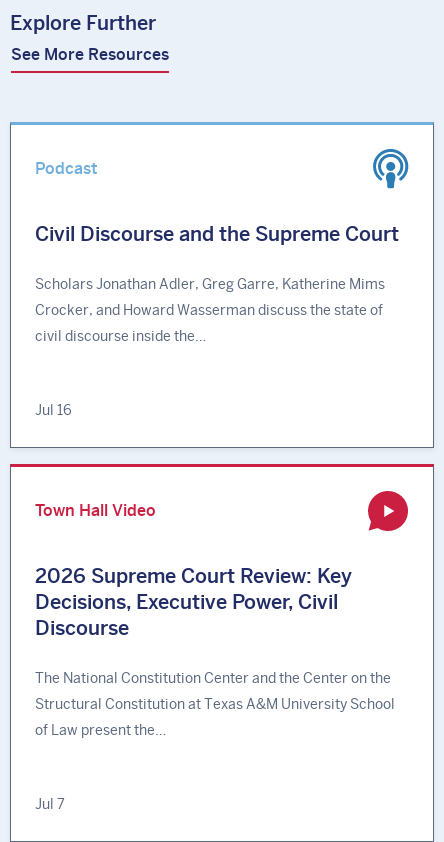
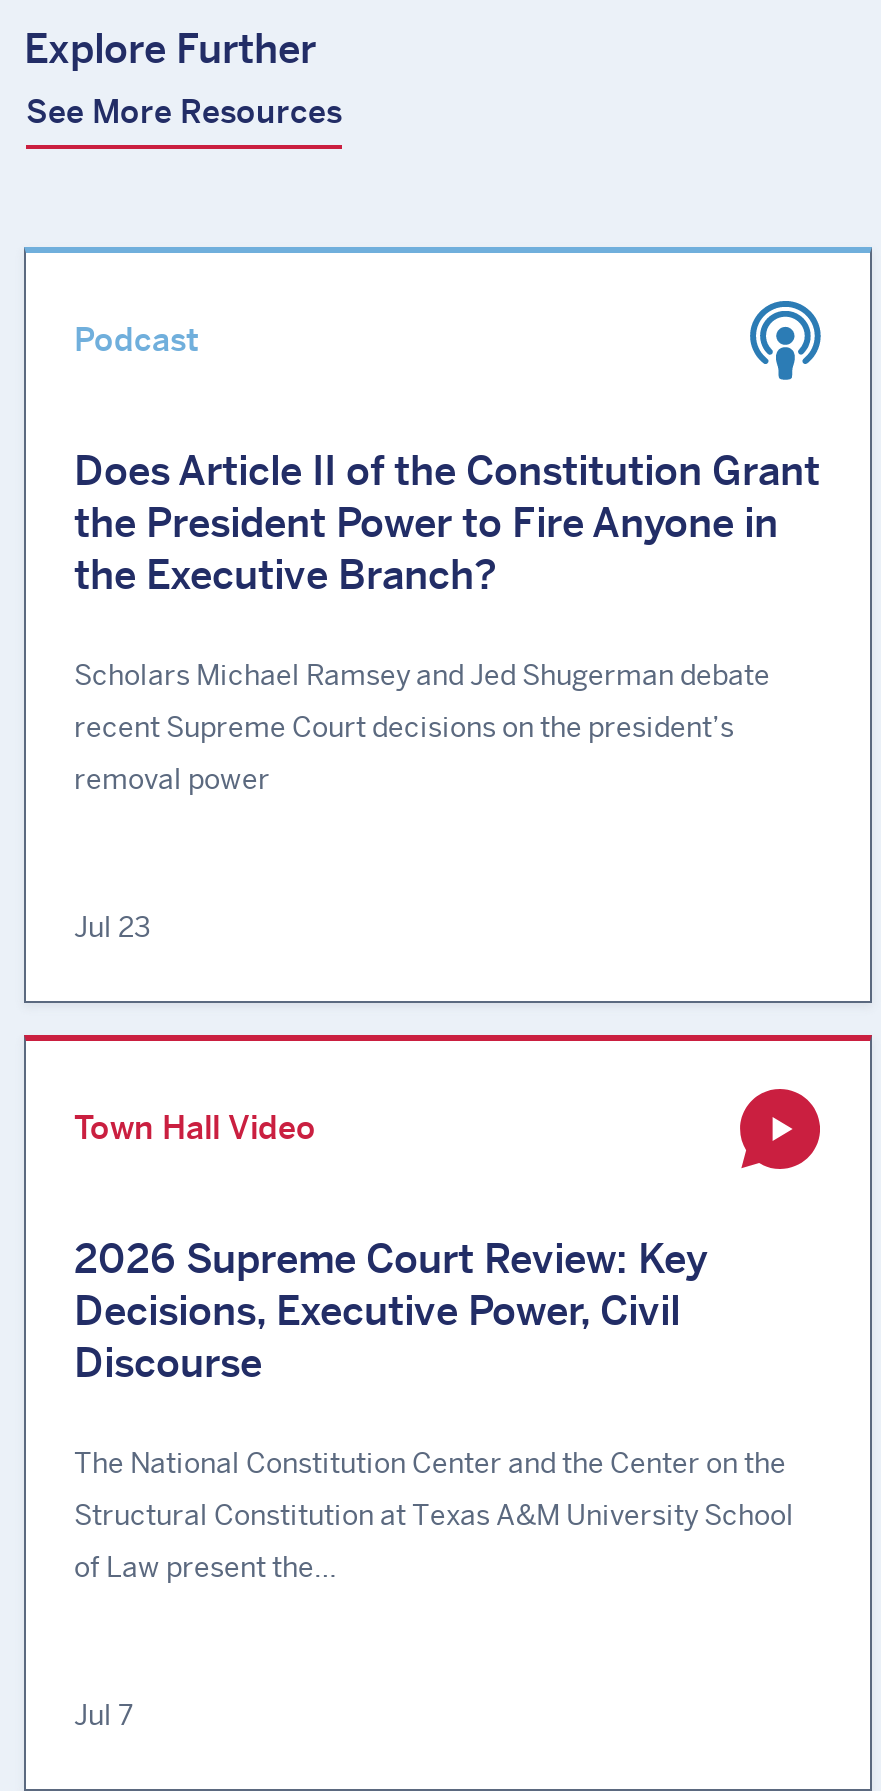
- Civil Discourse and the Supreme Court
+ Does Article II of the Constitution Grant
+ the President Power to Fire Anyone in
+ the Executive Branch?

- Scholars Jonathan Adler, Greg Garre, Katherine Mims
+ Scholars Michael Ramsey and Jed Shugerman debate

- Crocker, and Howard Wasserman discuss the state of
+ recent Supreme Court decisions on the president’s

- civil discourse inside the…
+ removal power

- Jul 16
+ Jul 23
